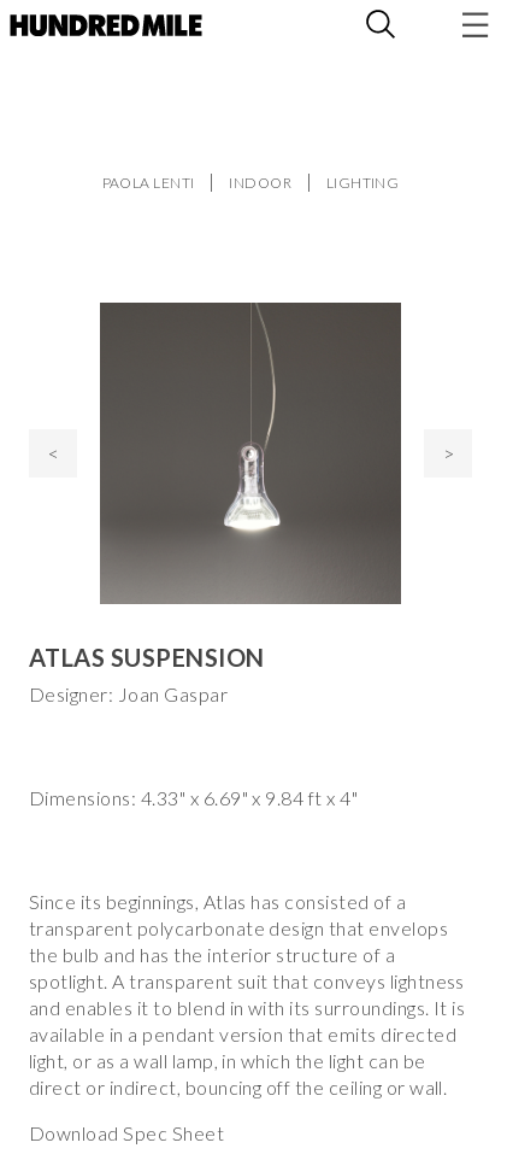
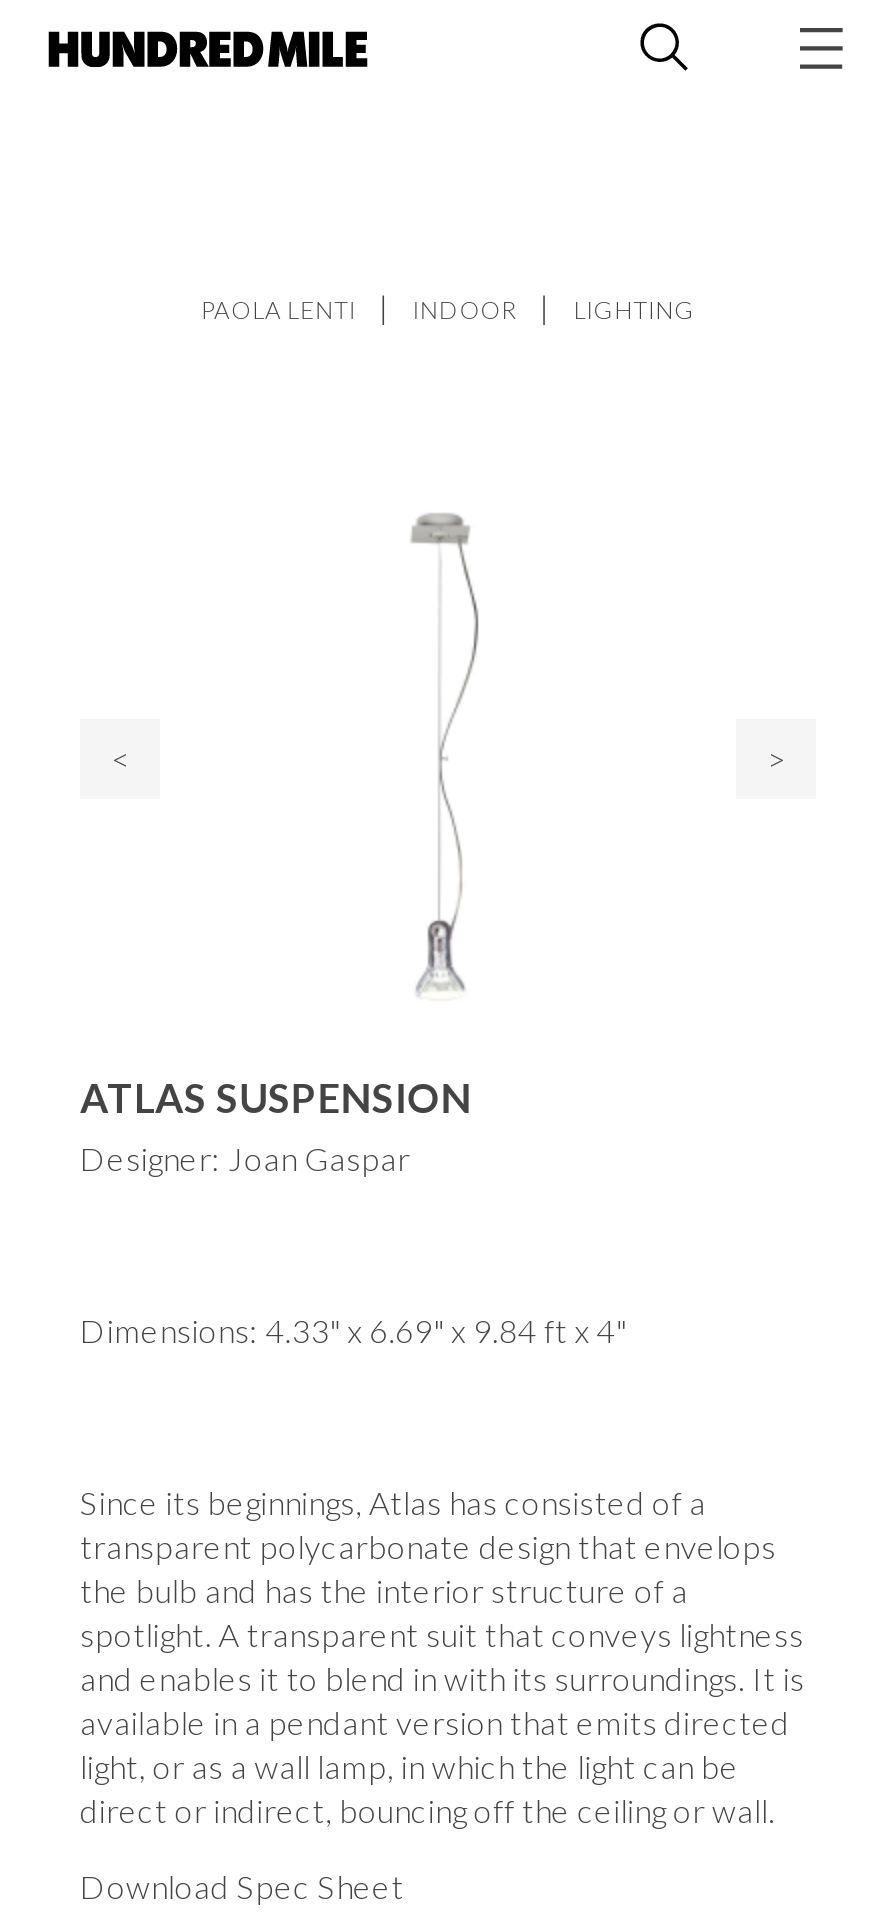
- [image]
